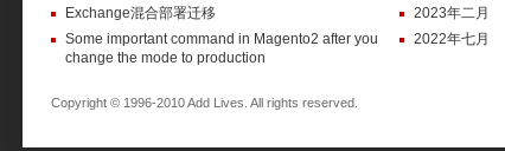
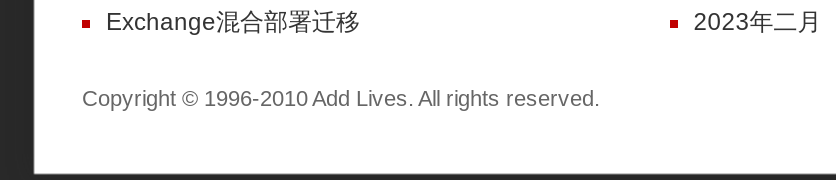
- Some important command in Magento2 after you
- change the mode to production

- 2022年七月
